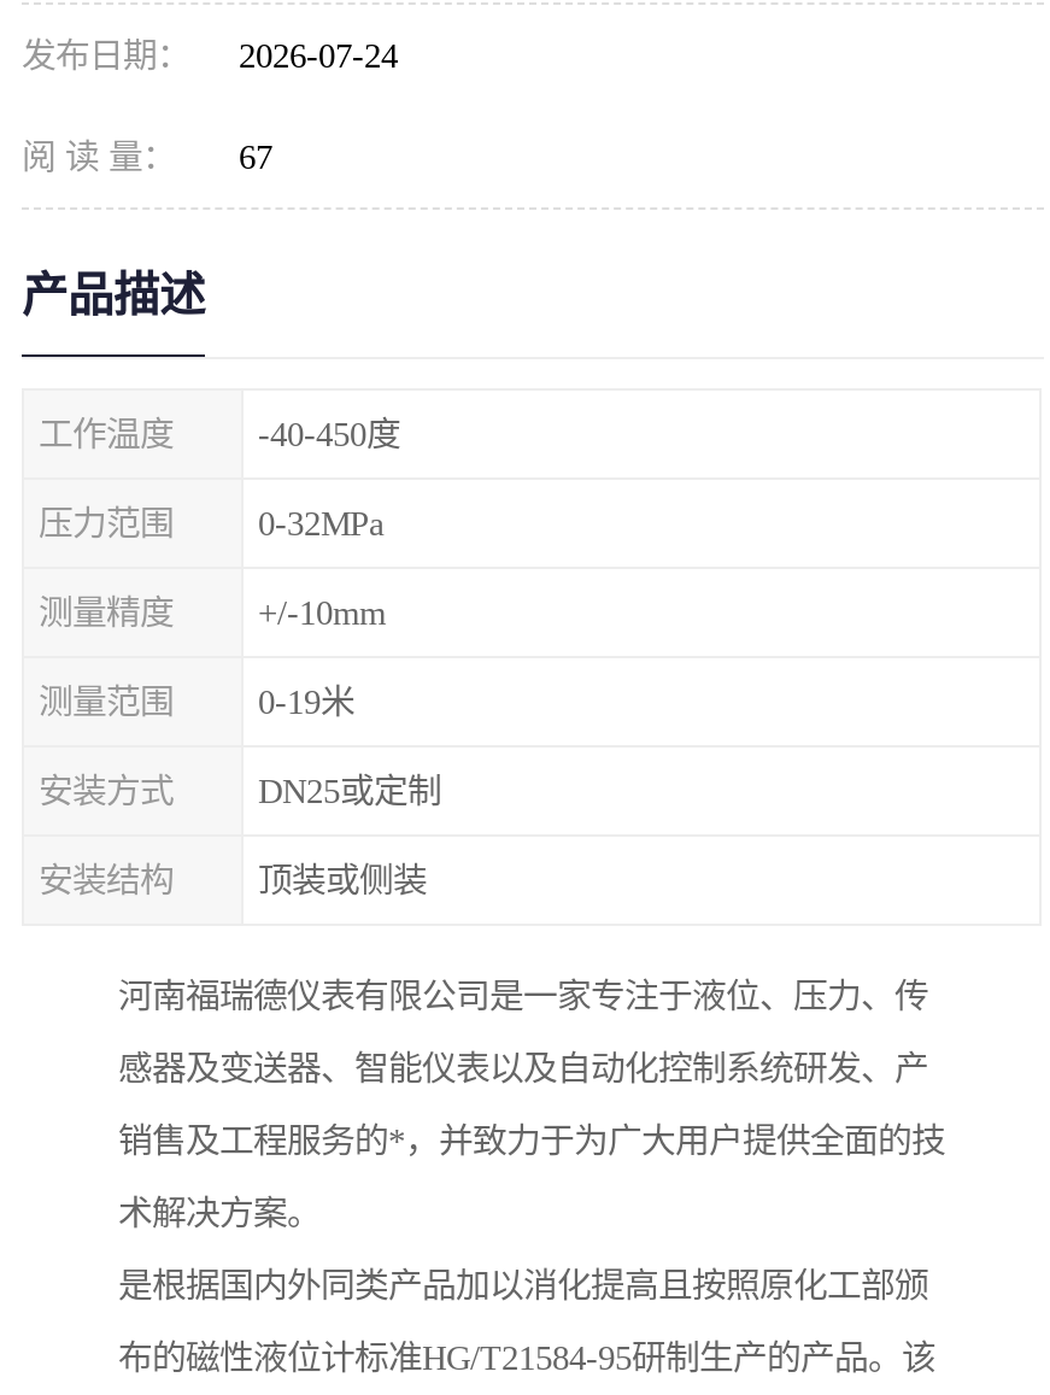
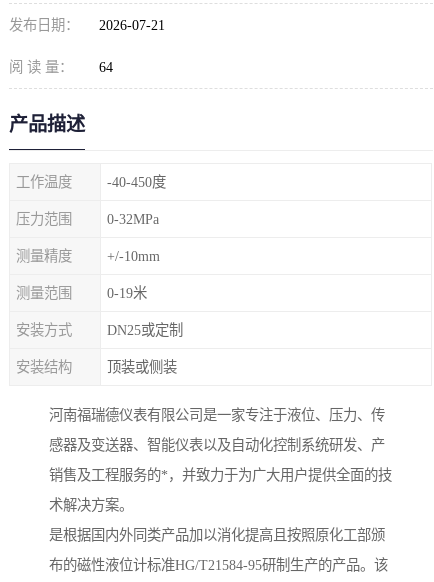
- 发布日期： 2026-07-24
+ 发布日期： 2026-07-21

- 阅 读 量： 67
+ 阅 读 量： 64
